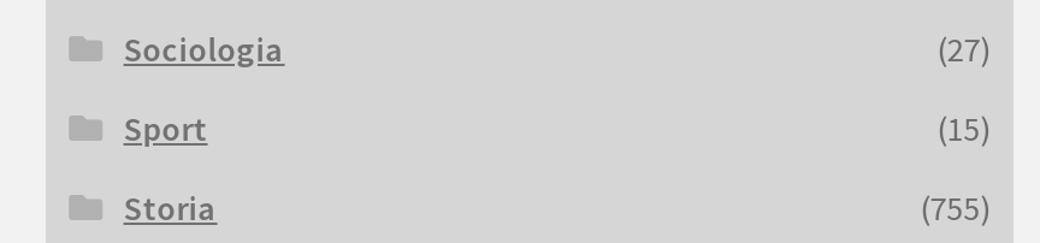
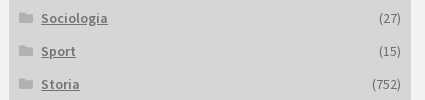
- (755)
+ (752)
